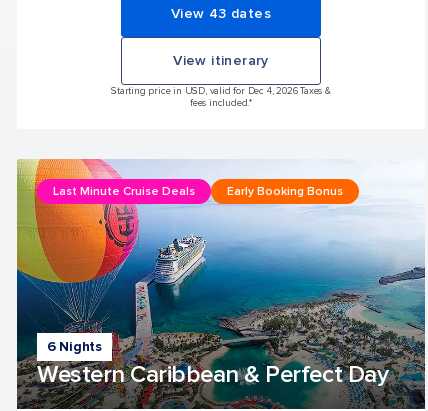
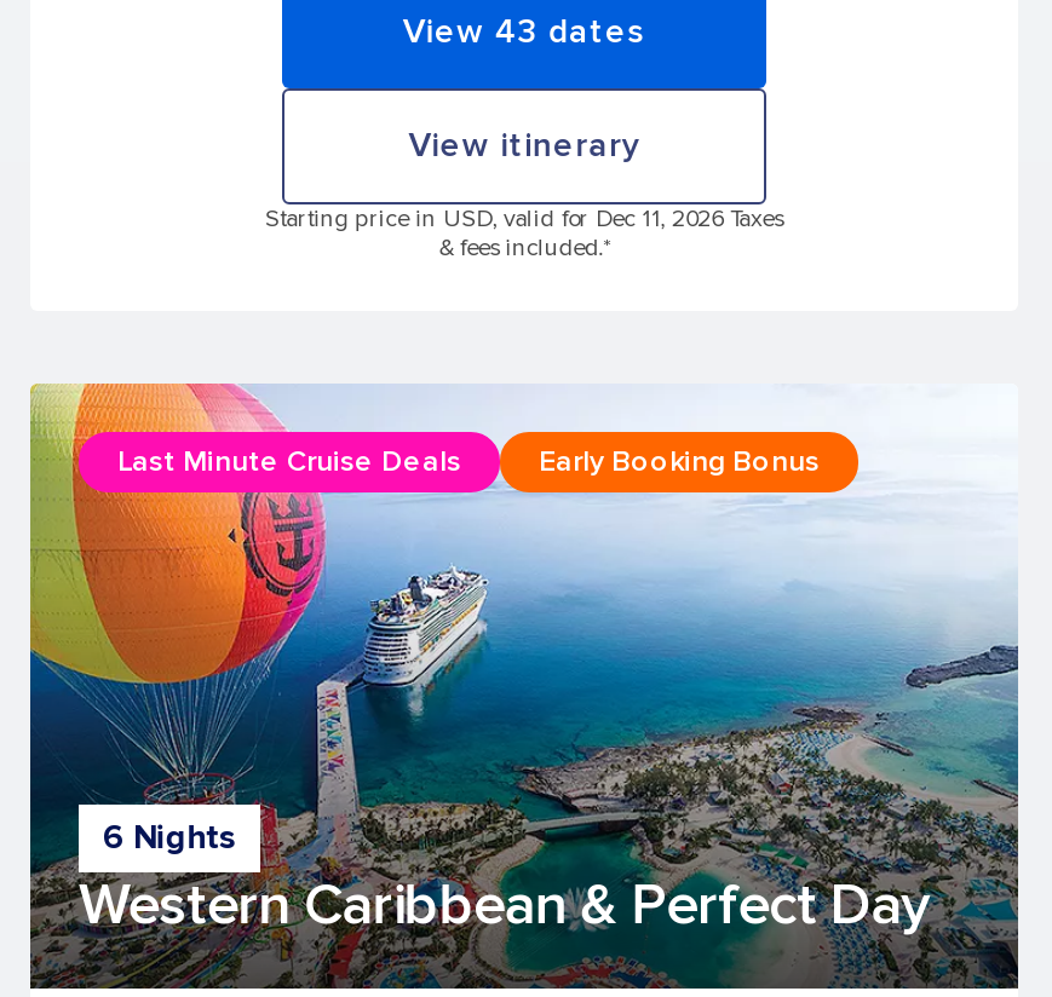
- Starting price in USD, valid for Dec 4, 2026 Taxes &
- fees included.*
+ Starting price in USD, valid for Dec 11, 2026 Taxes
+ & fees included.*
